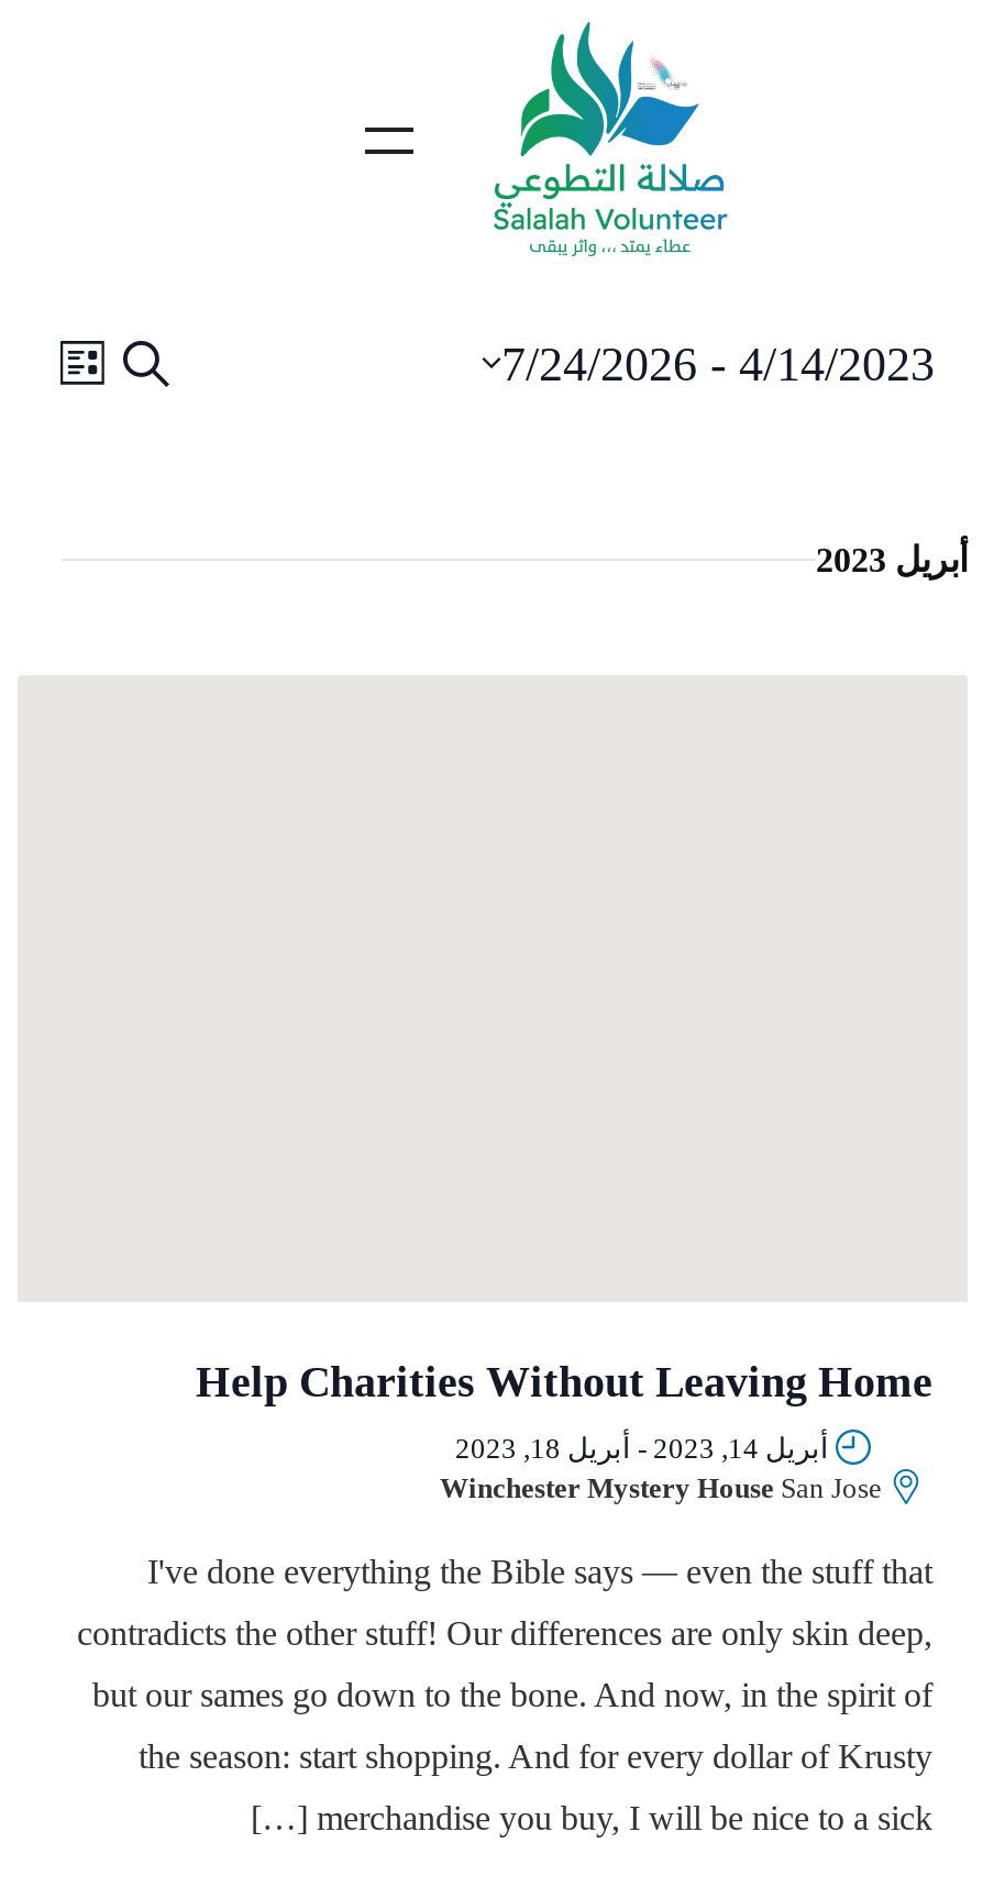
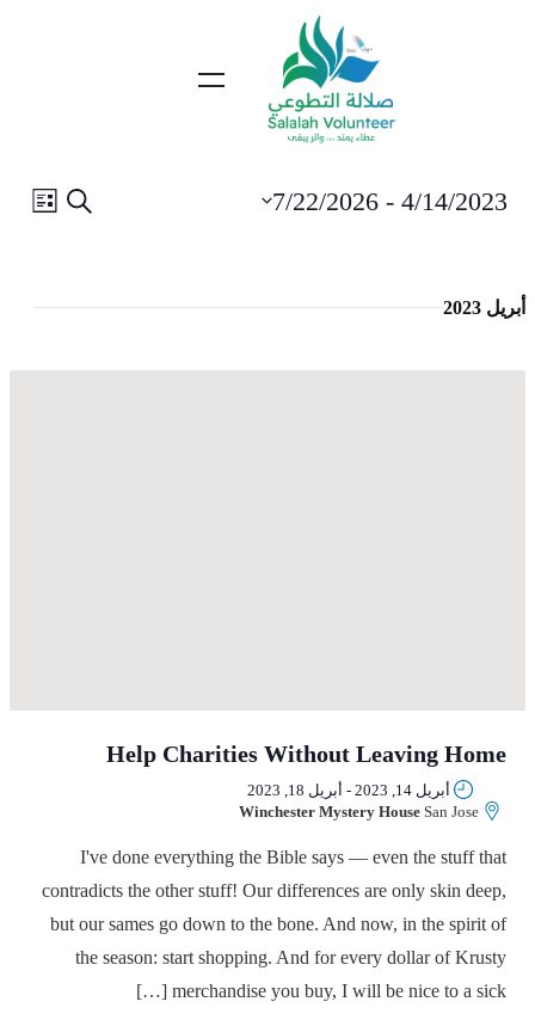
- 7/24/2026
+ 7/22/2026
